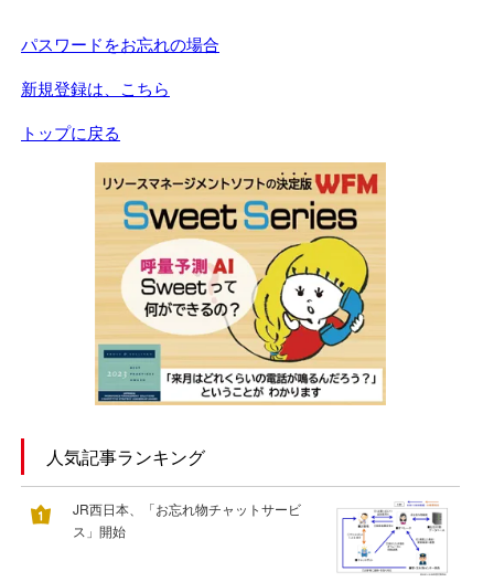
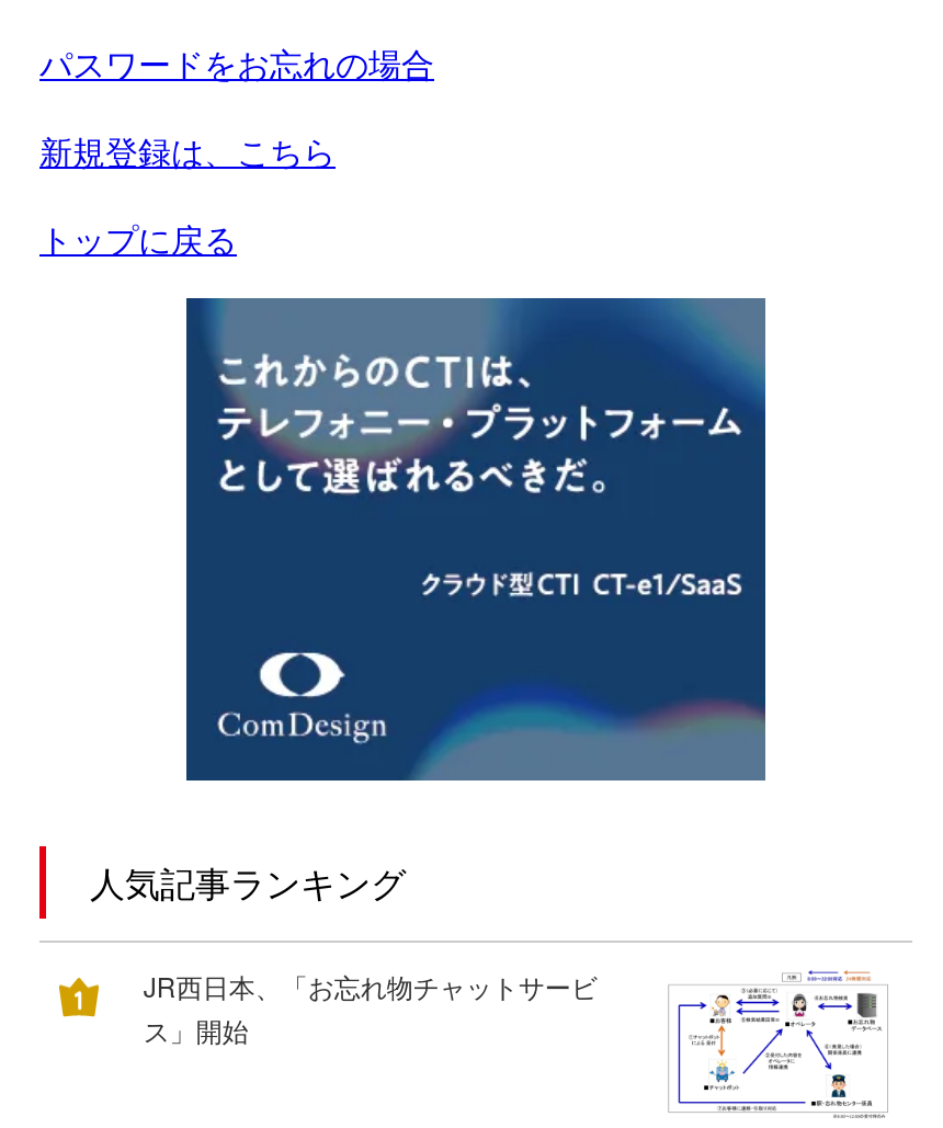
- [image]
+ [image]
